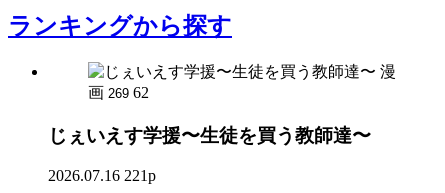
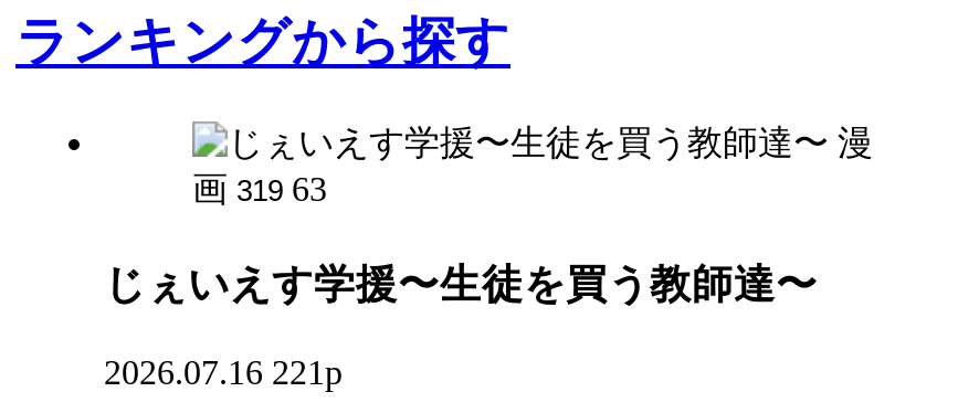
- 画 269 62
+ 画 319 63
